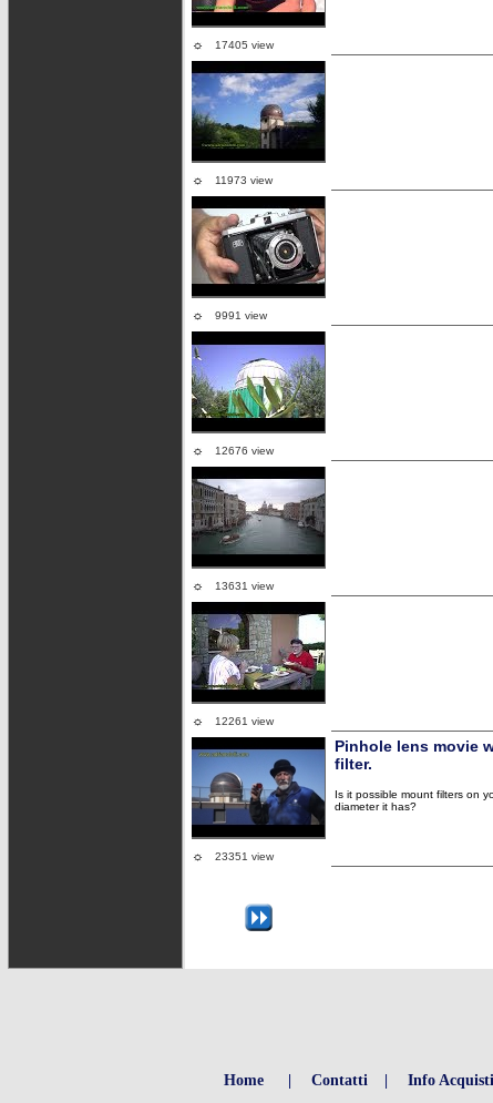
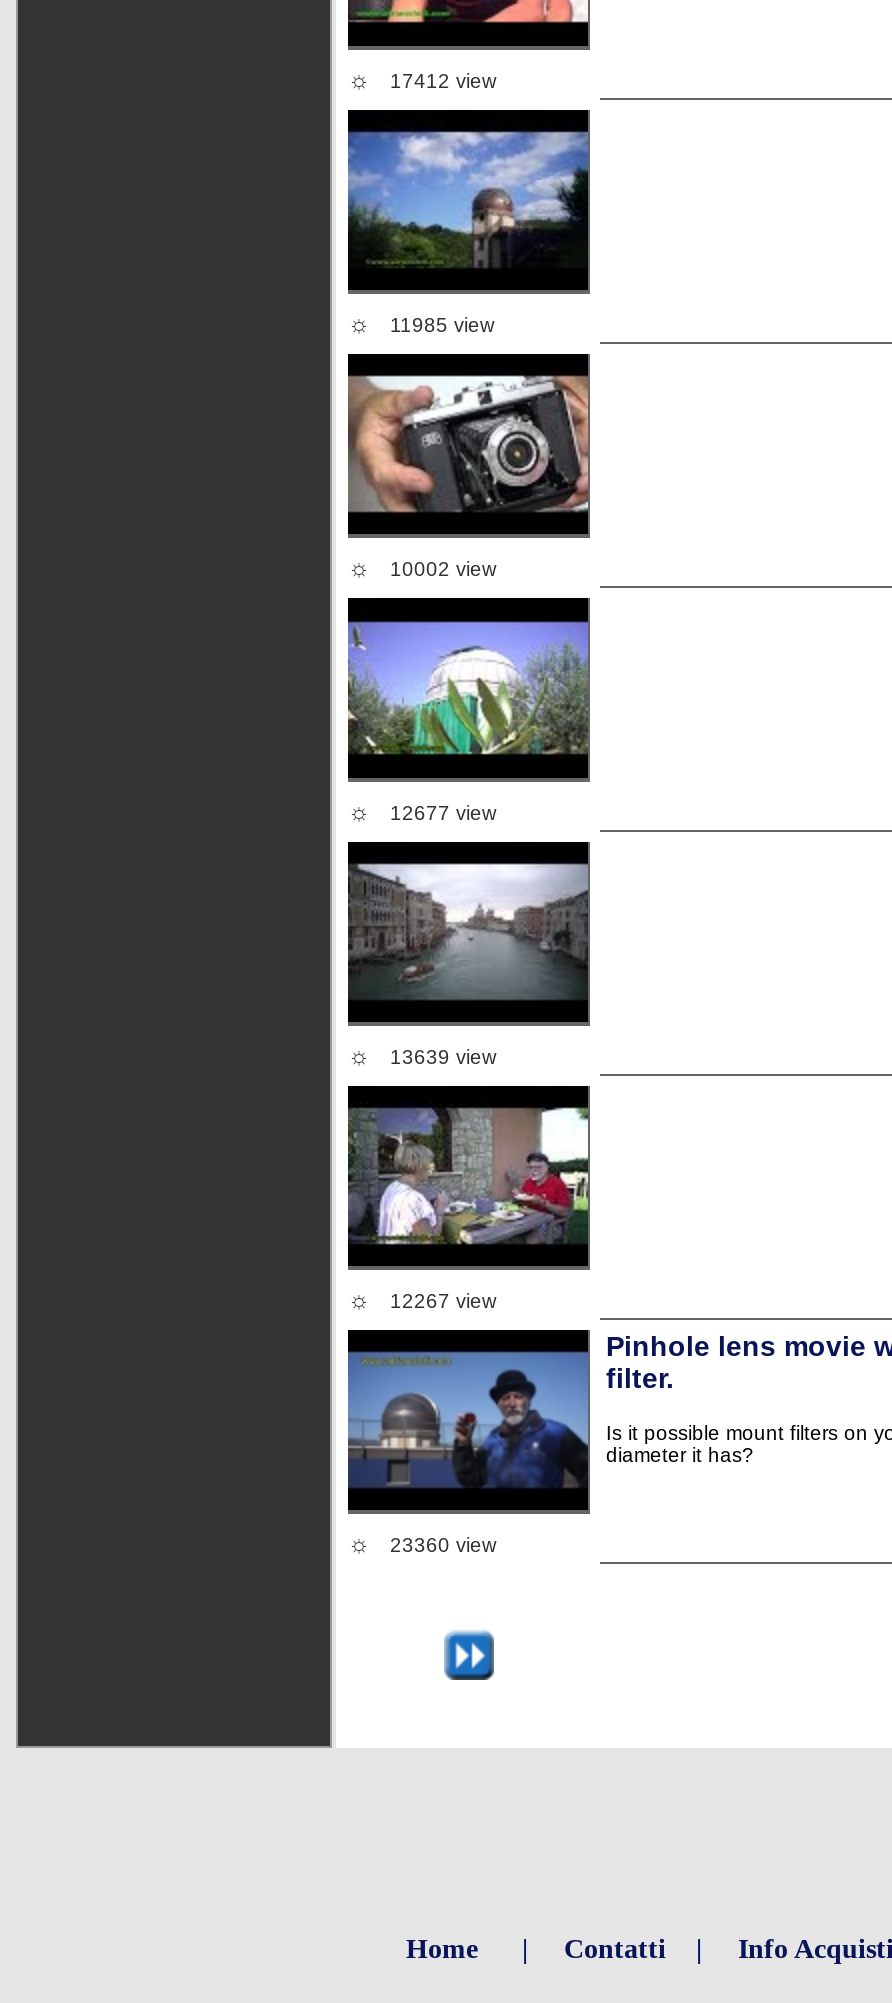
- 17405 view
+ 17412 view

- 11973 view
+ 11985 view

- 9991 view
+ 10002 view

- 12676 view
+ 12677 view

- 13631 view
+ 13639 view

- 12261 view
+ 12267 view

- 23351 view
+ 23360 view
